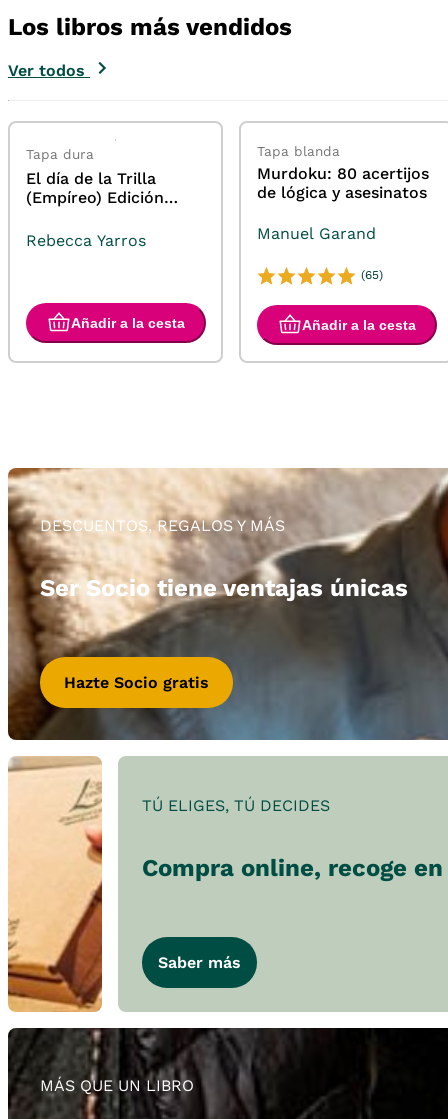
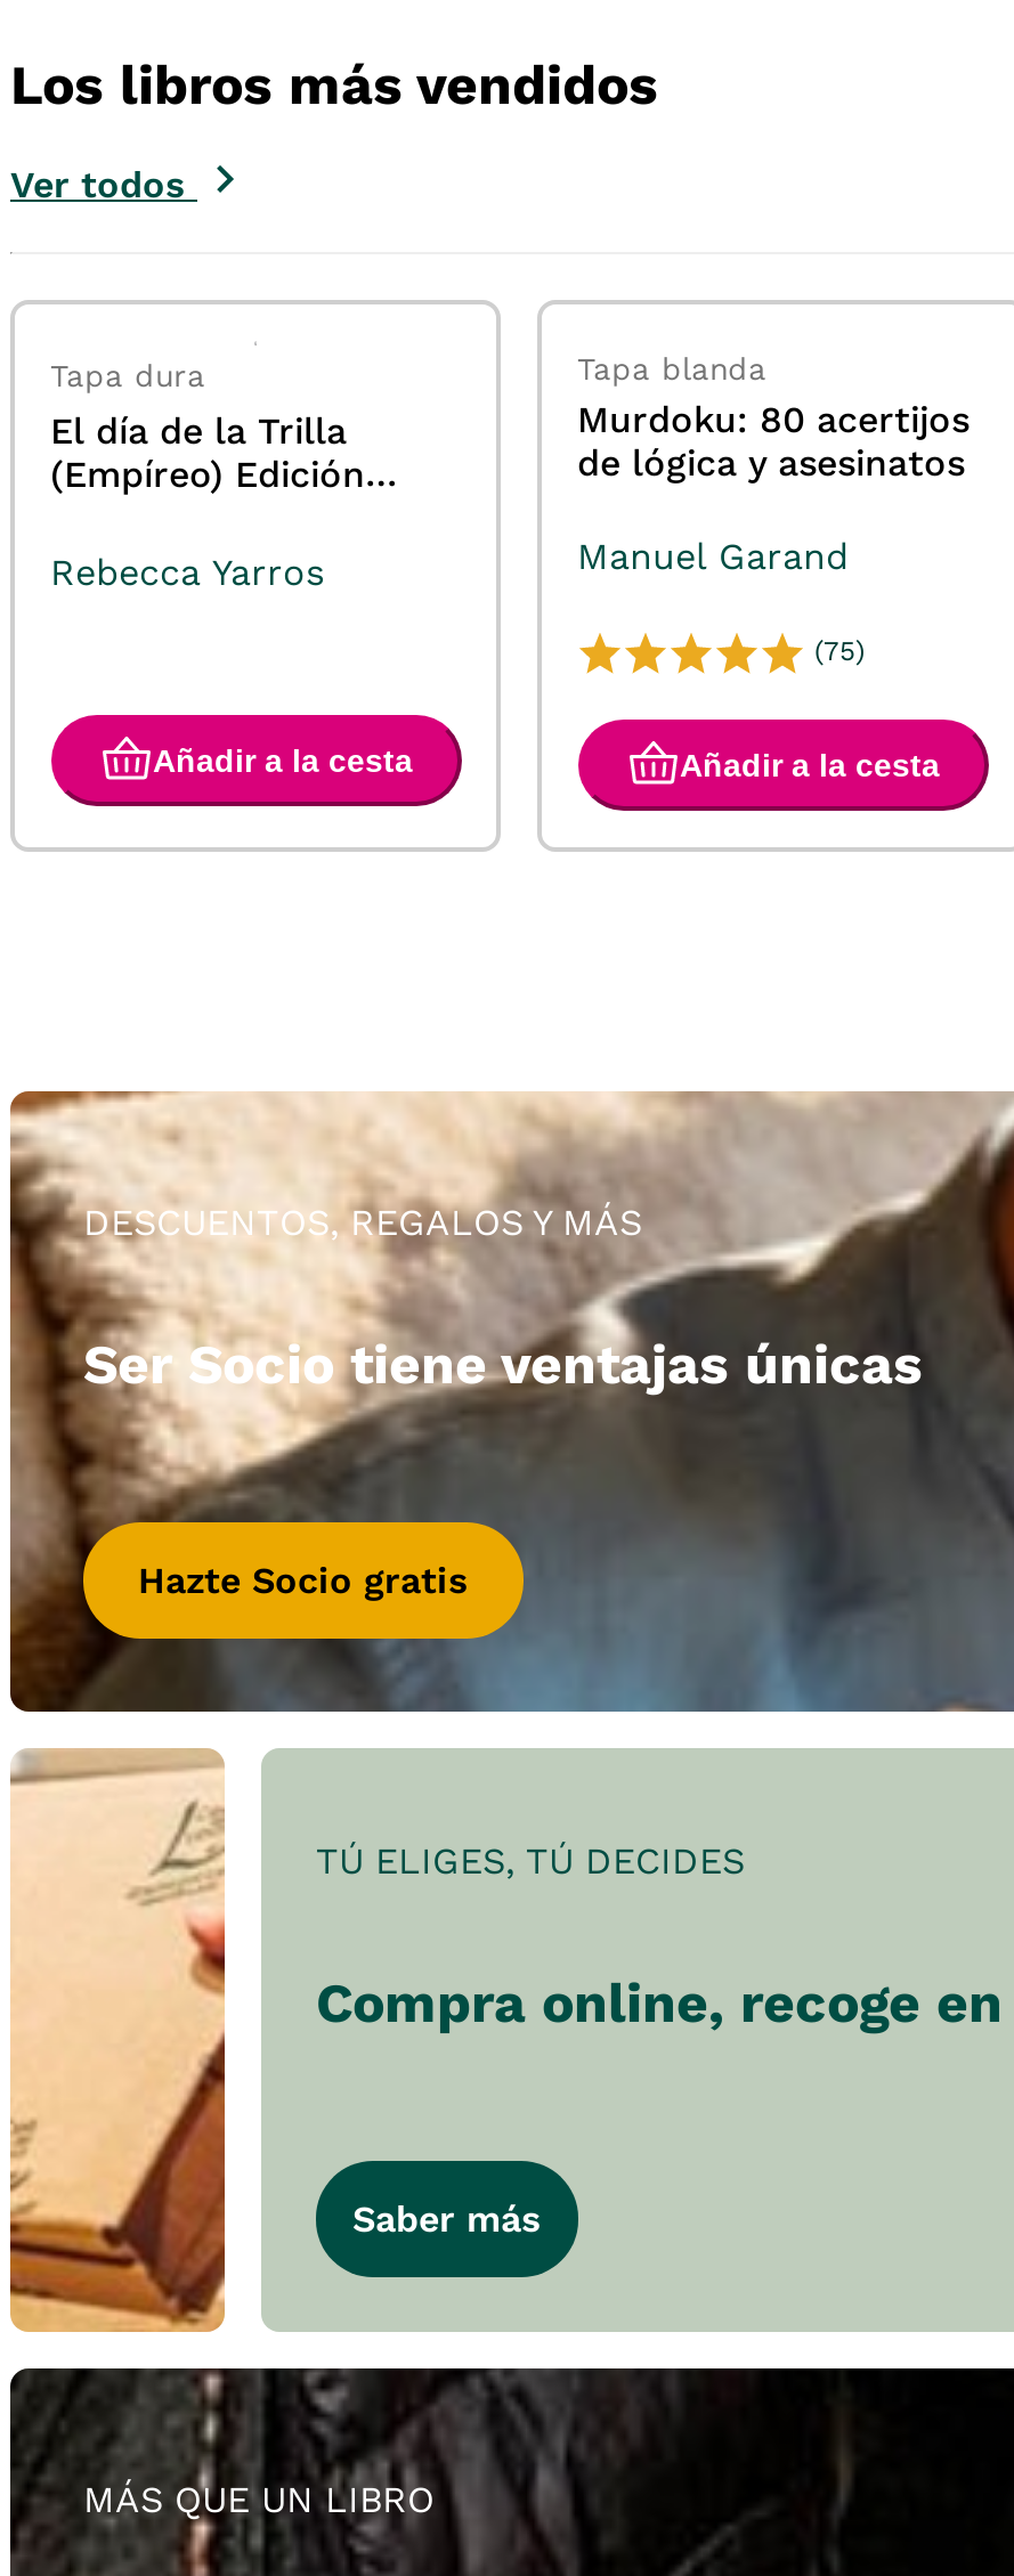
- (65)
+ (75)
